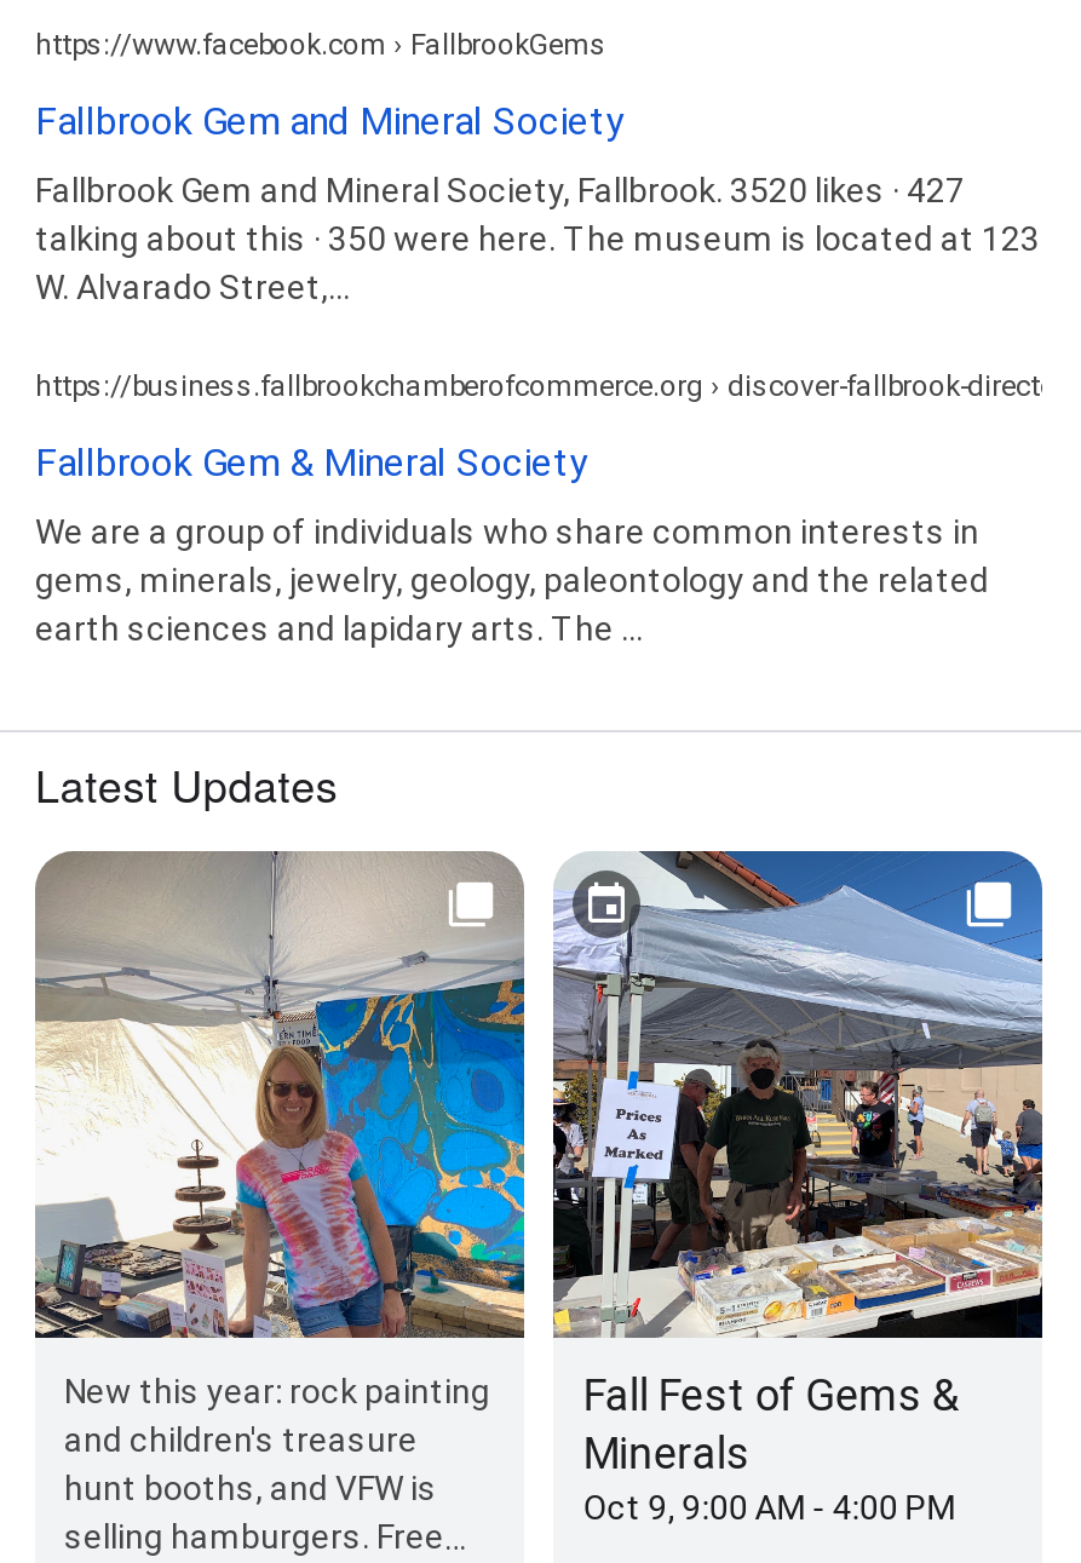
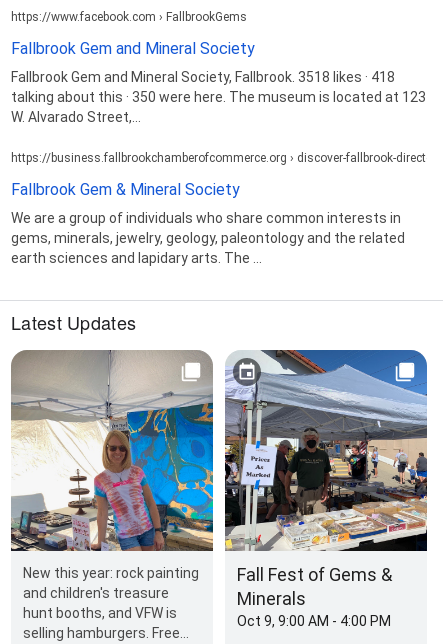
- Fallbrook Gem and Mineral Society, Fallbrook. 3520 likes · 427
+ Fallbrook Gem and Mineral Society, Fallbrook. 3518 likes · 418
